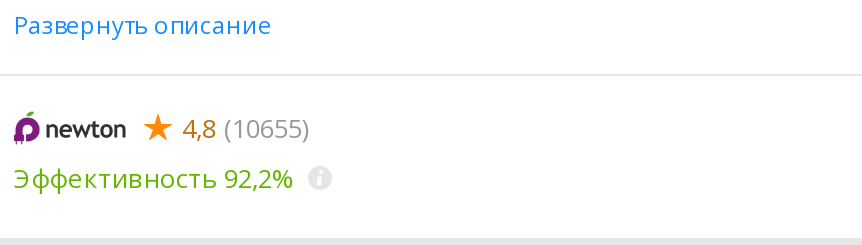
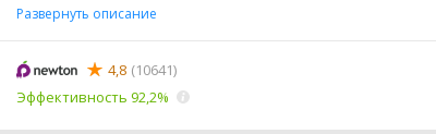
- 4,8 (10655)
+ 4,8 (10641)
